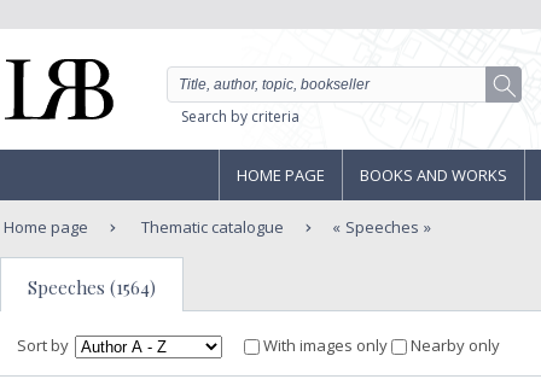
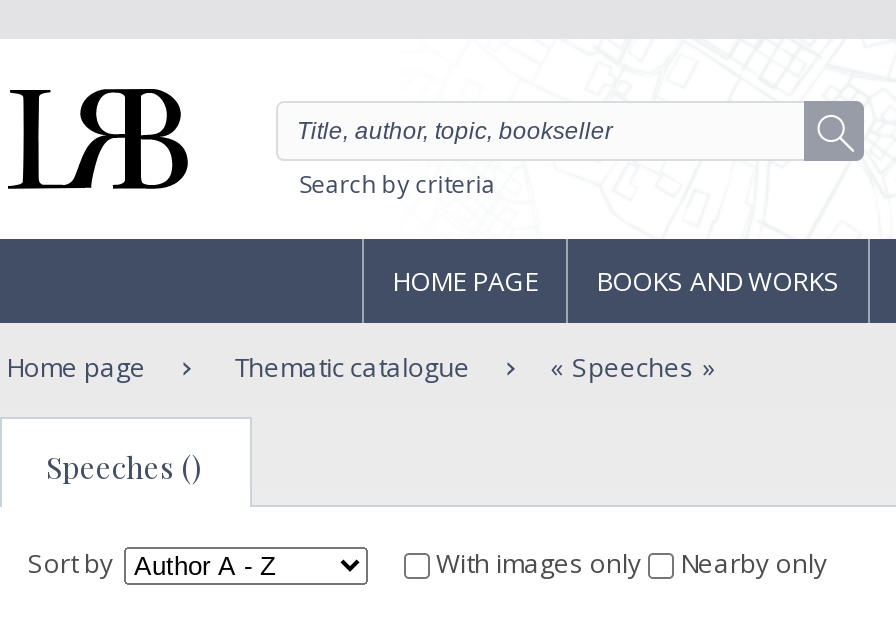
- Speeches (1564)
+ Speeches ()
